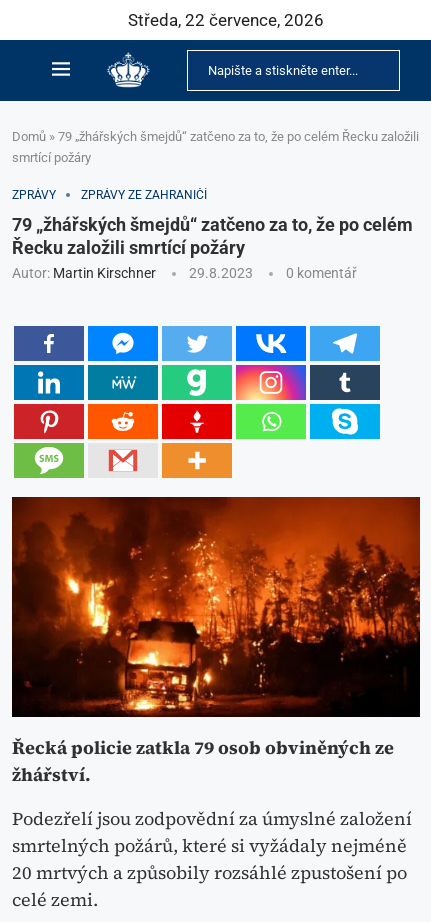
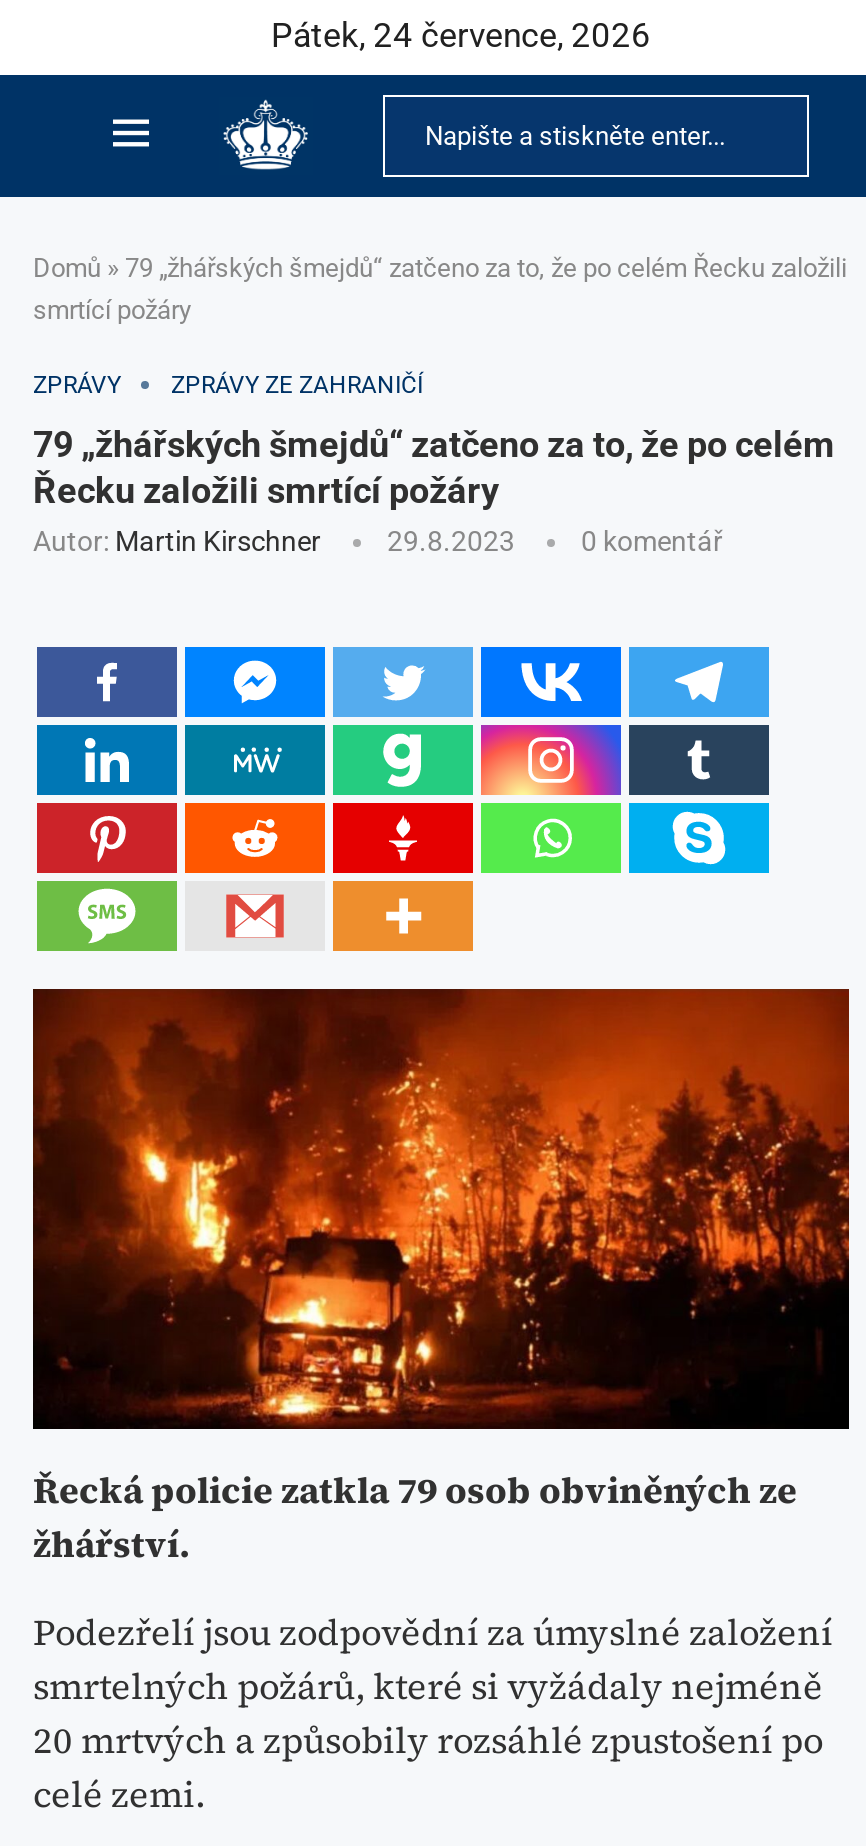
- Středa, 22 července, 2026
+ Pátek, 24 července, 2026
